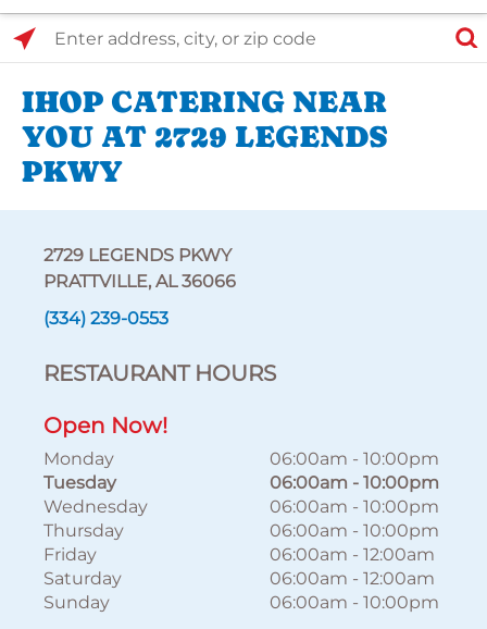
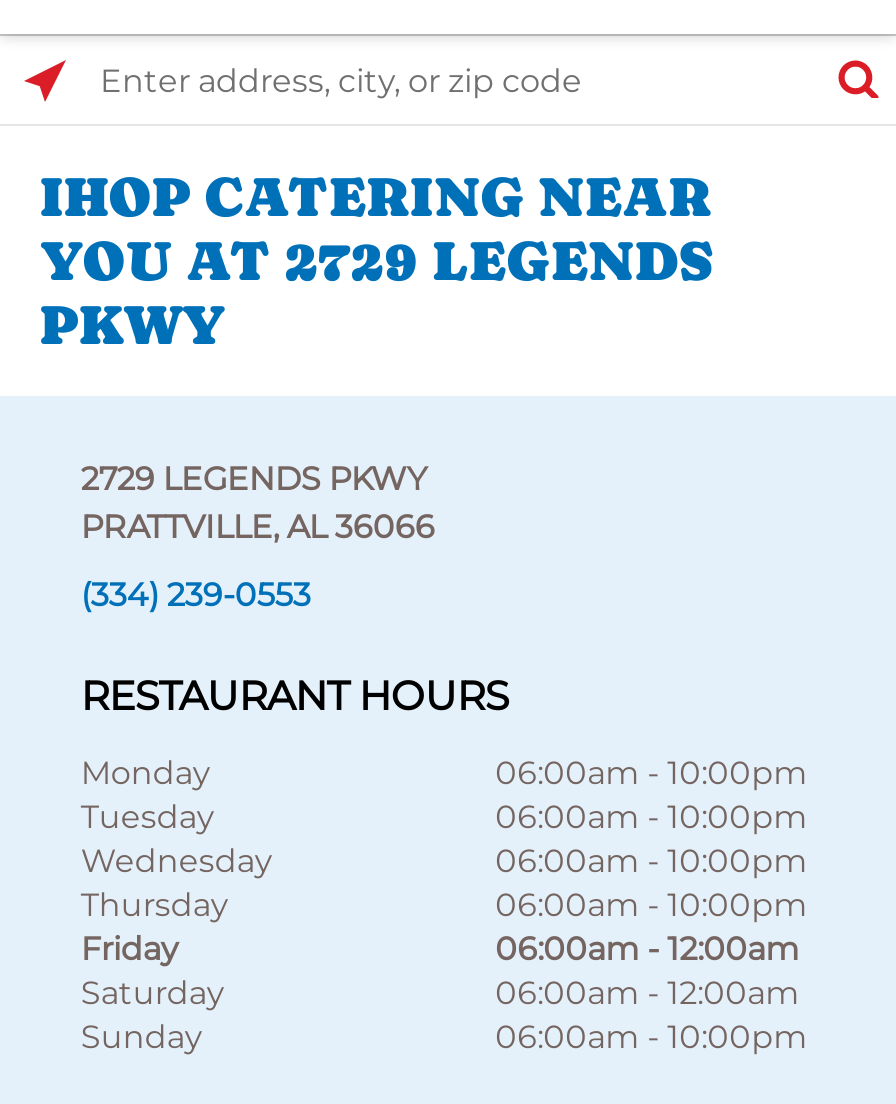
- Open Now!
